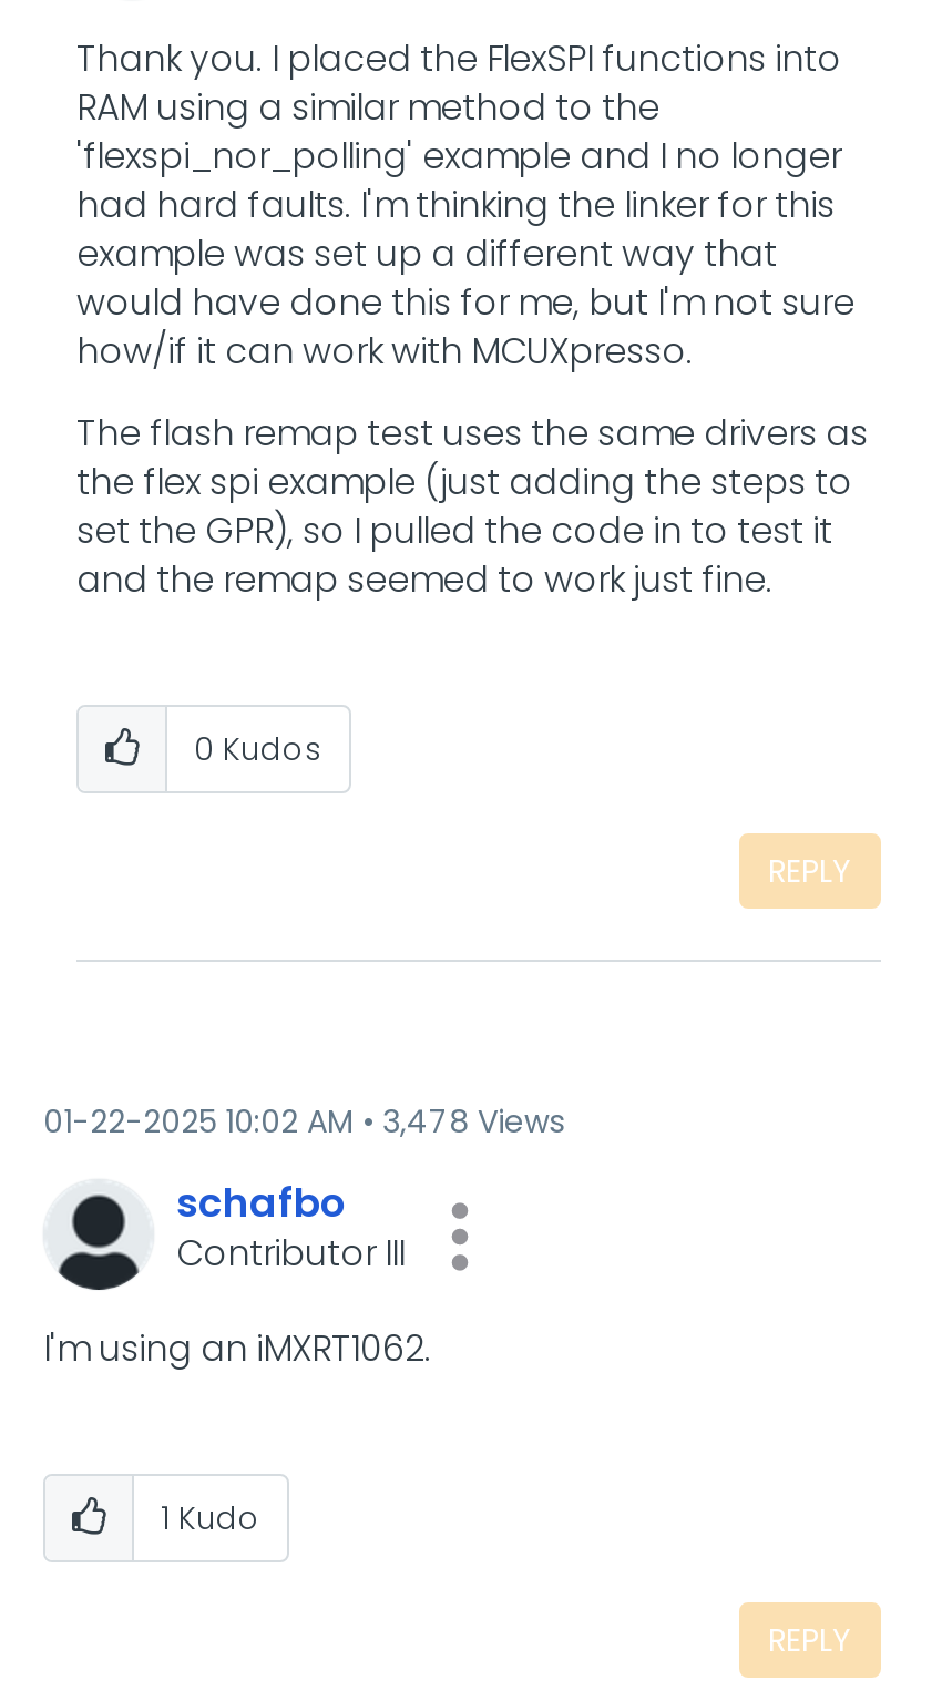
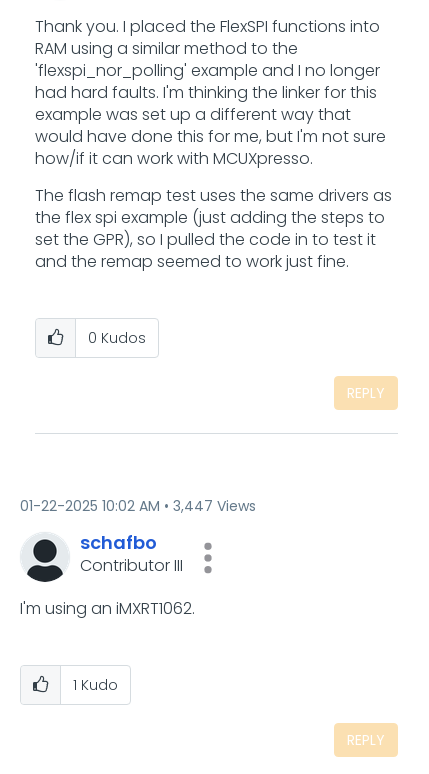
- 01-22-2025 10:02 AM 3,478 Views
+ 01-22-2025 10:02 AM 3,447 Views
